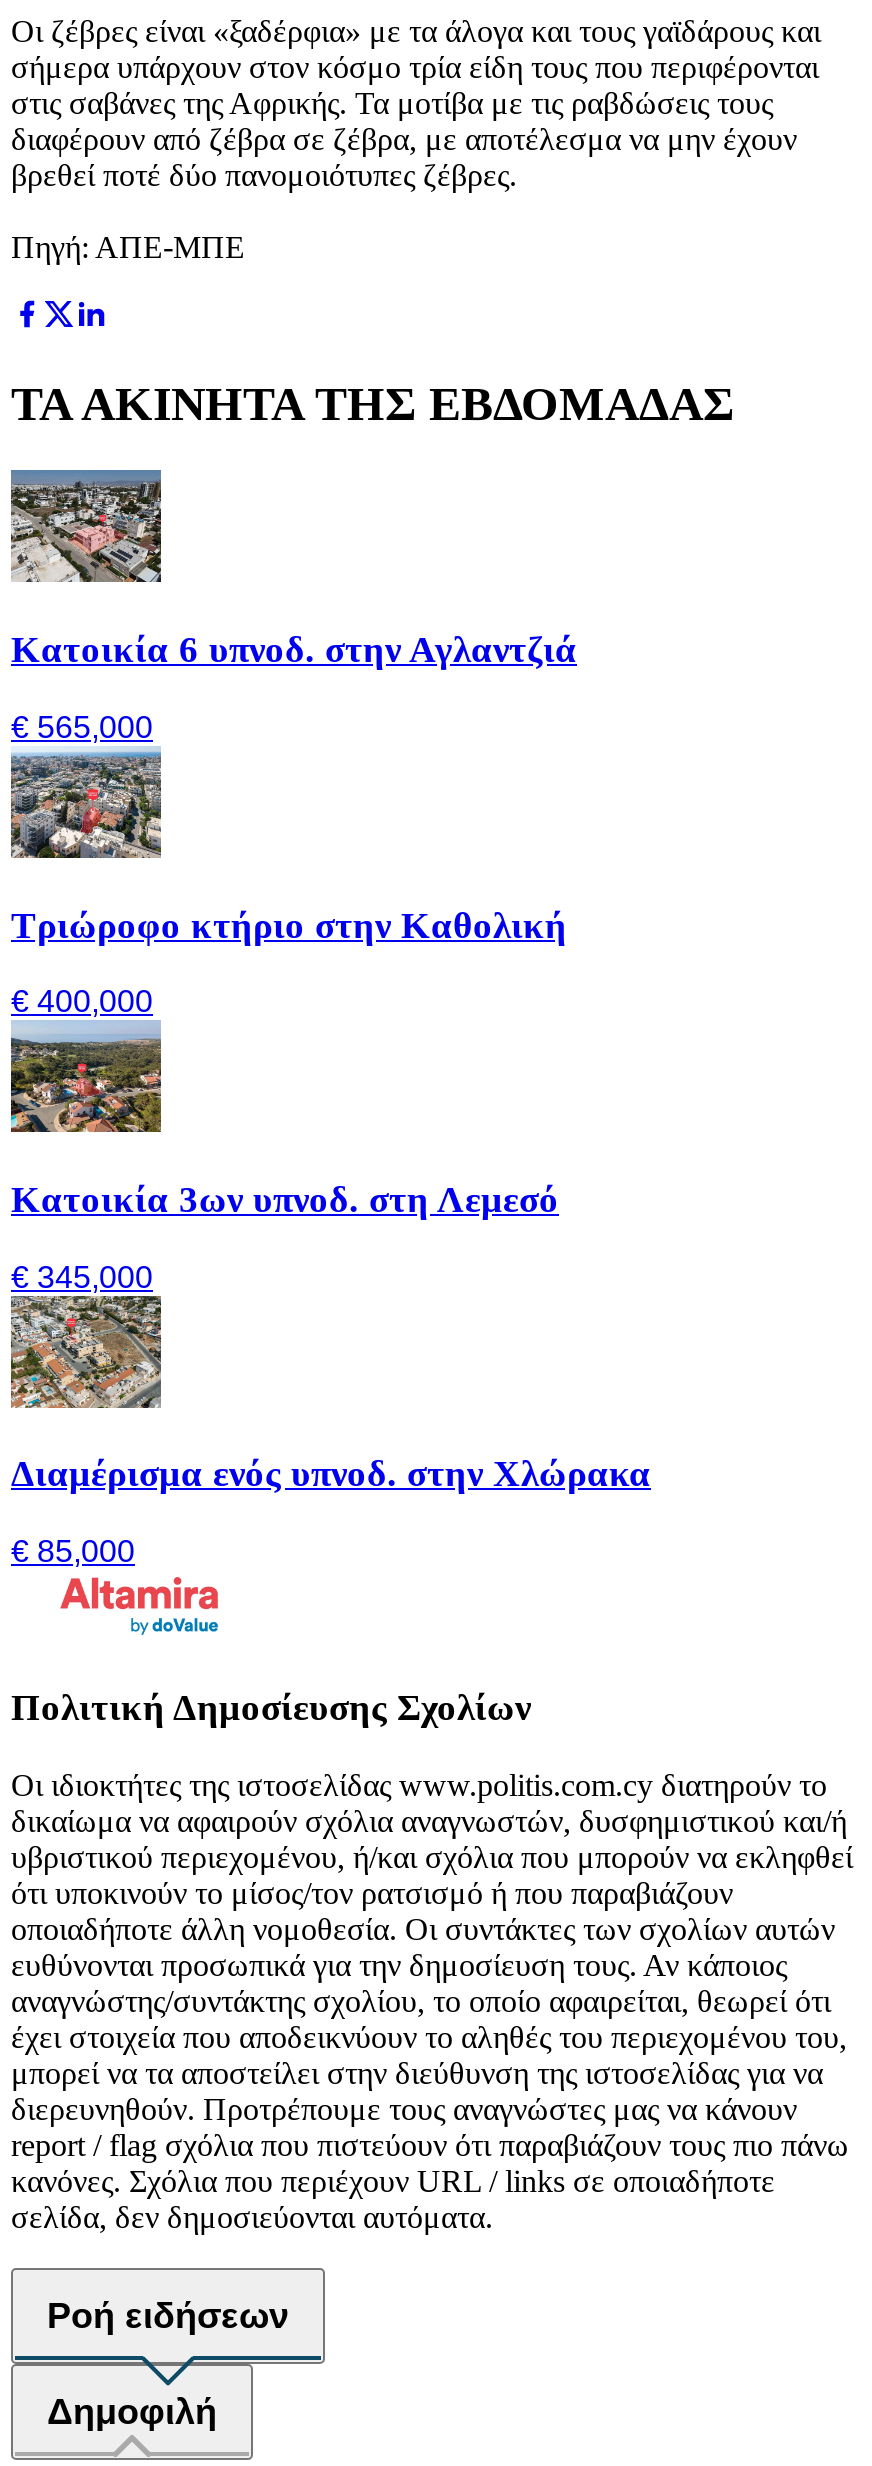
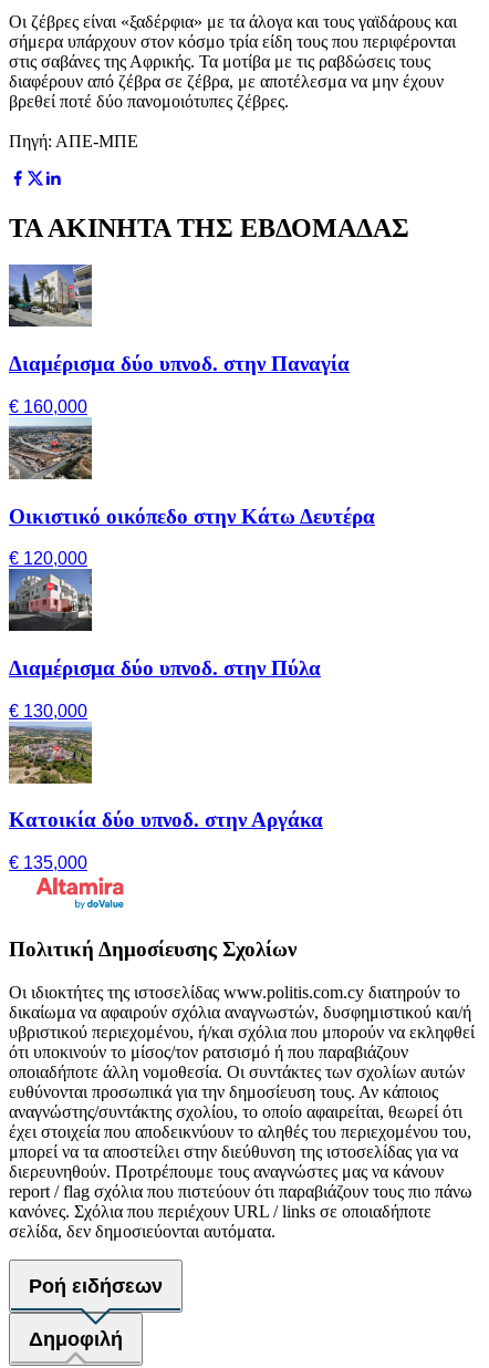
- [image]
- Κατοικία 6 υπνοδ. στην Αγλαντζιά
+ [image]
+ Διαμέρισμα δύο υπνοδ. στην Παναγία

- € 565,000
+ € 160,000

- [image]
- Τριώροφο κτήριο στην Καθολική
+ [image]
+ Οικιστικό οικόπεδο στην Κάτω Δευτέρα

- € 400,000
+ € 120,000

- [image]
- Κατοικία 3ων υπνοδ. στη Λεμεσό
+ [image]
+ Διαμέρισμα δύο υπνοδ. στην Πύλα

- € 345,000
+ € 130,000

- [image]
- Διαμέρισμα ενός υπνοδ. στην Χλώρακα
+ [image]
+ Κατοικία δύο υπνοδ. στην Αργάκα

- € 85,000
+ € 135,000
